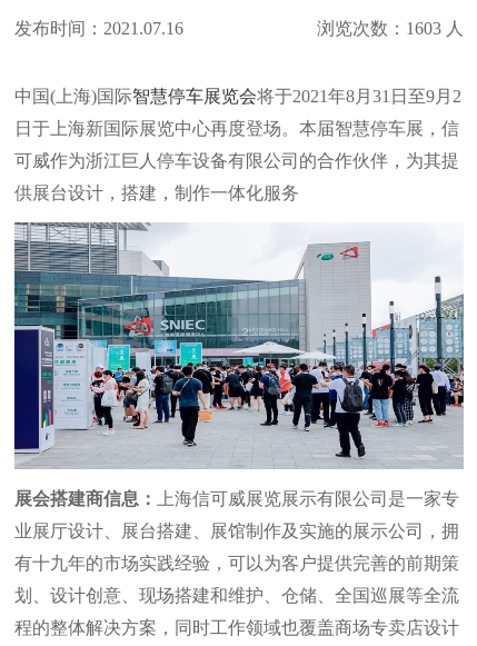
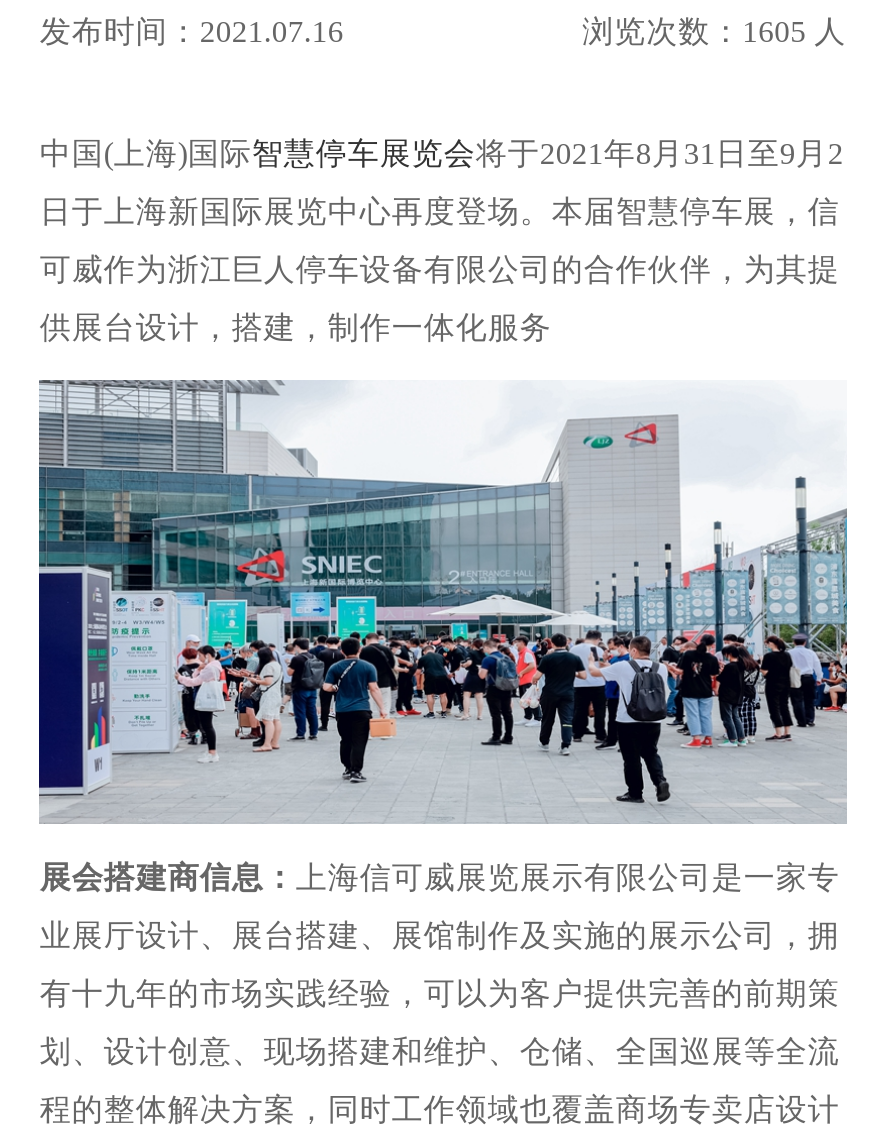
- 浏览次数：1603 人
+ 浏览次数：1605 人
